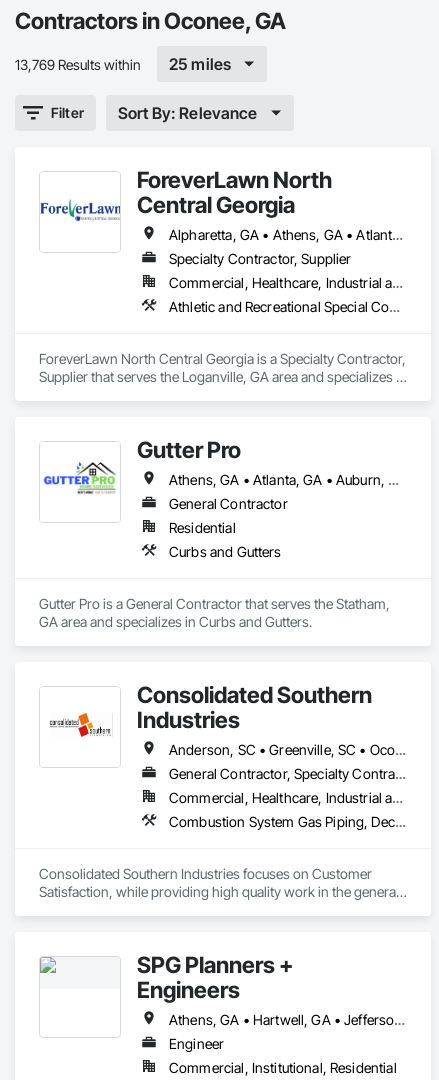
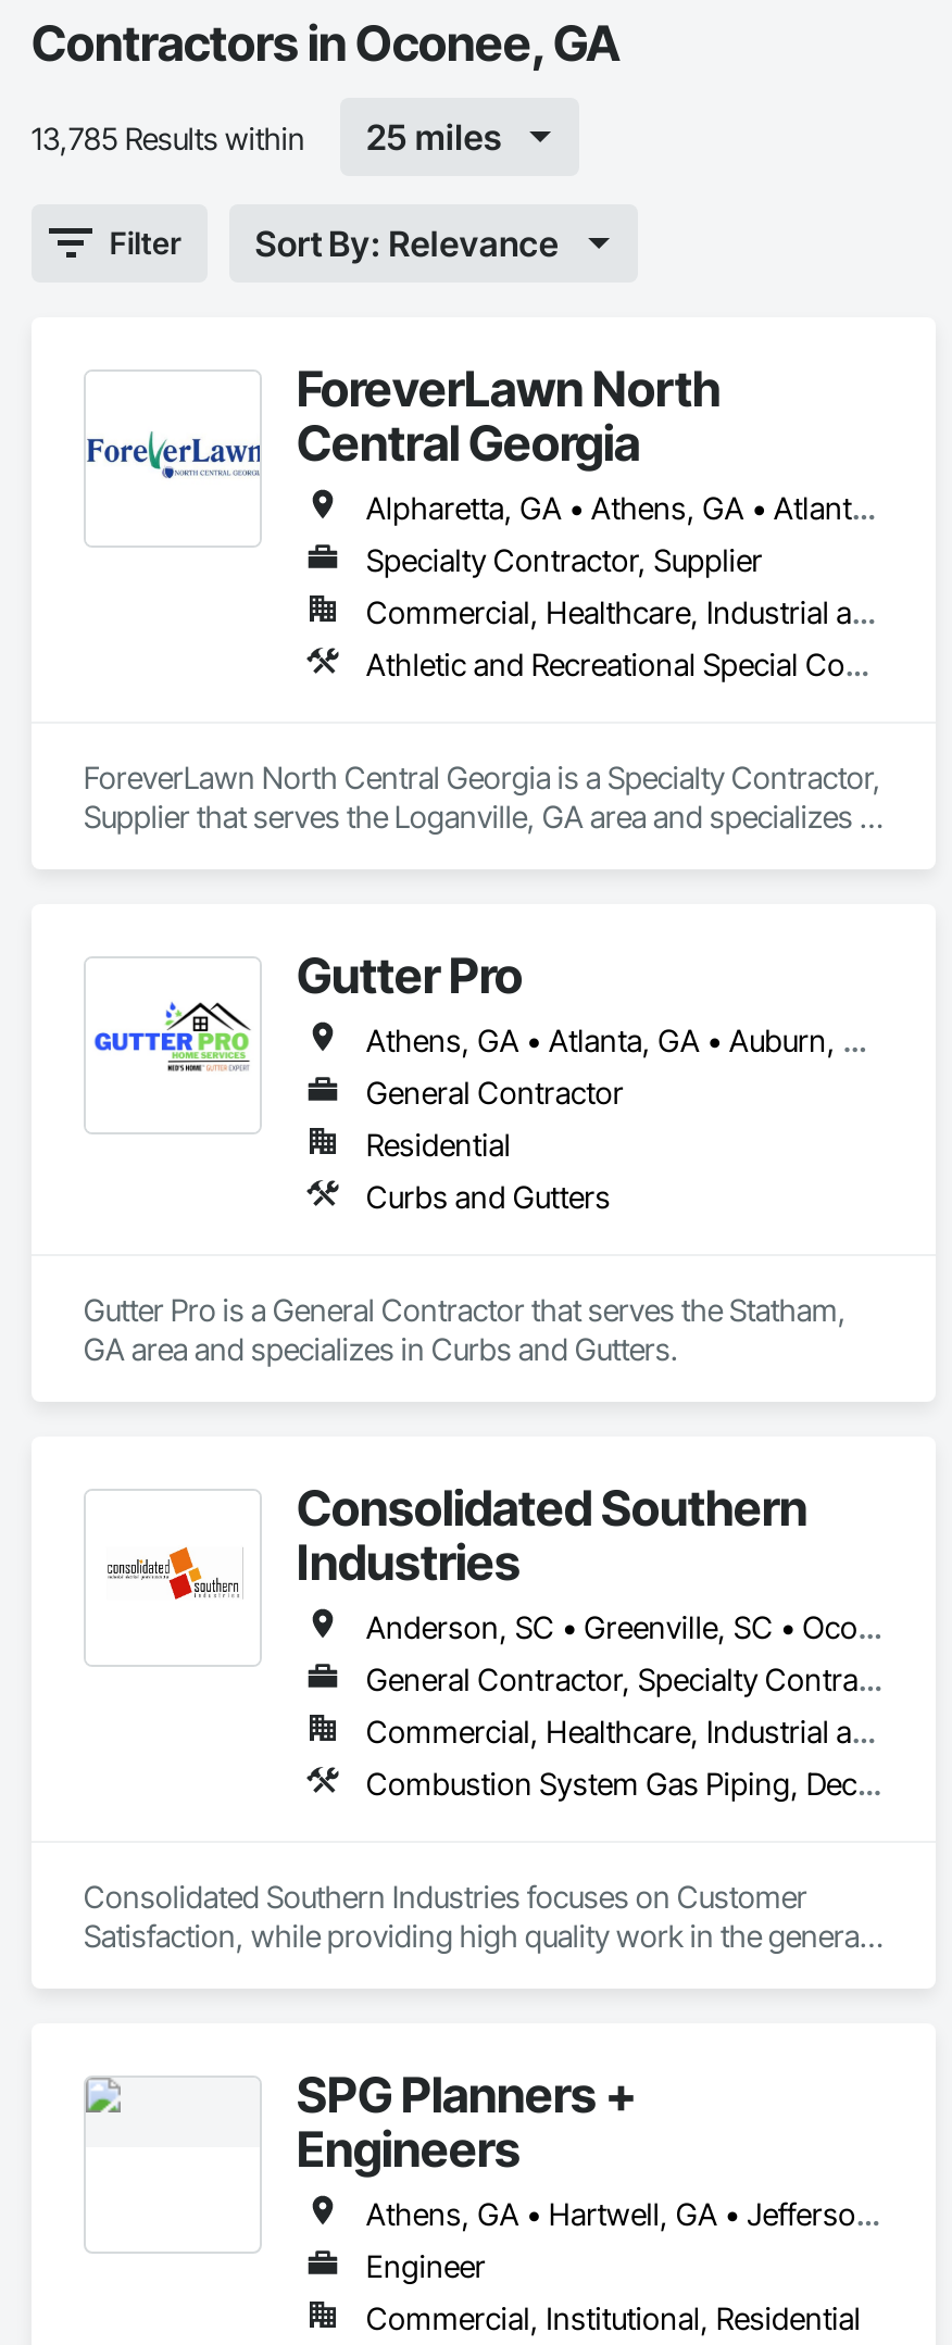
- 13,769 Results within
+ 13,785 Results within
